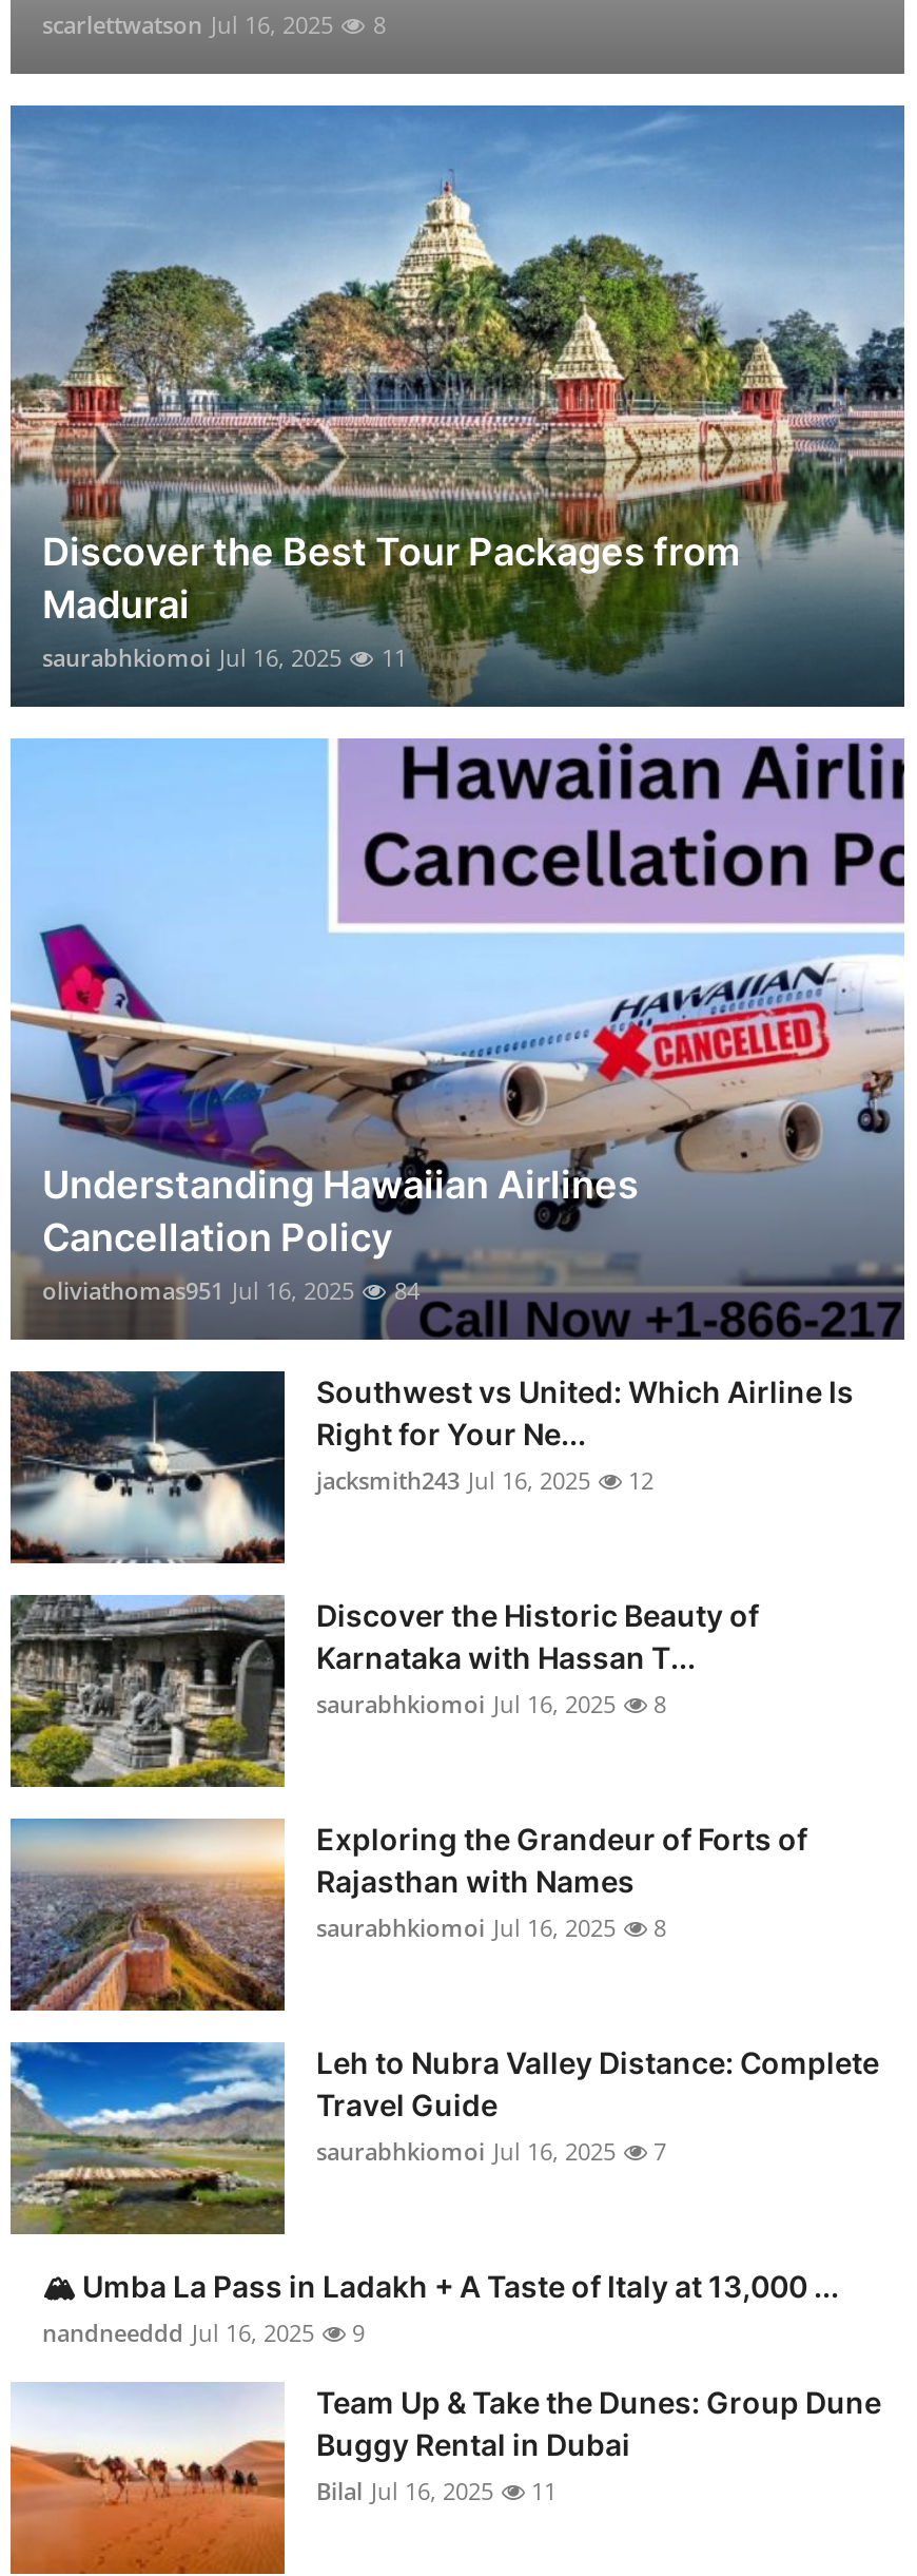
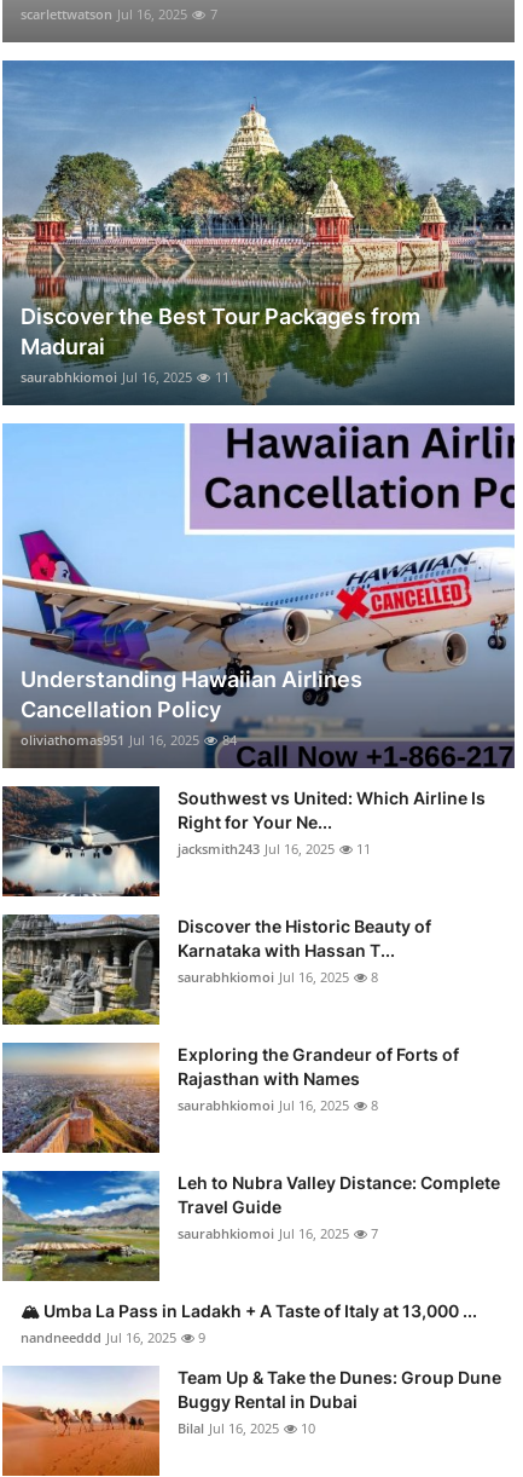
- scarlettwatson Jul 16, 2025 8
+ scarlettwatson Jul 16, 2025 7

- jacksmith243 Jul 16, 2025 12
+ jacksmith243 Jul 16, 2025 11

- Bilal Jul 16, 2025 11
+ Bilal Jul 16, 2025 10
